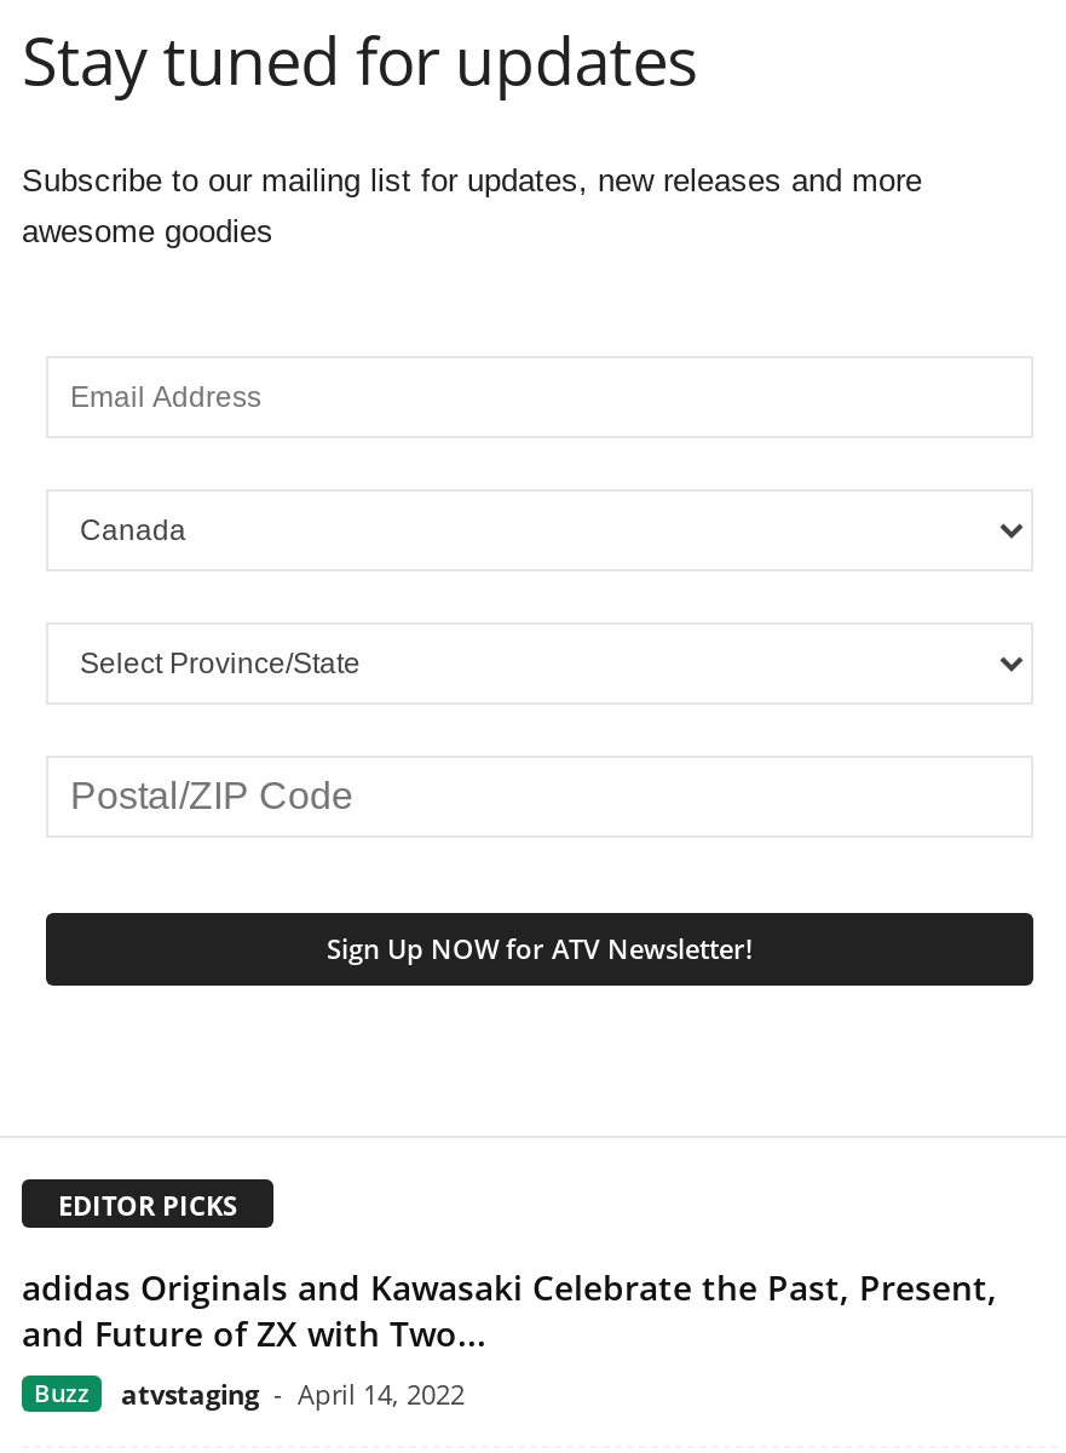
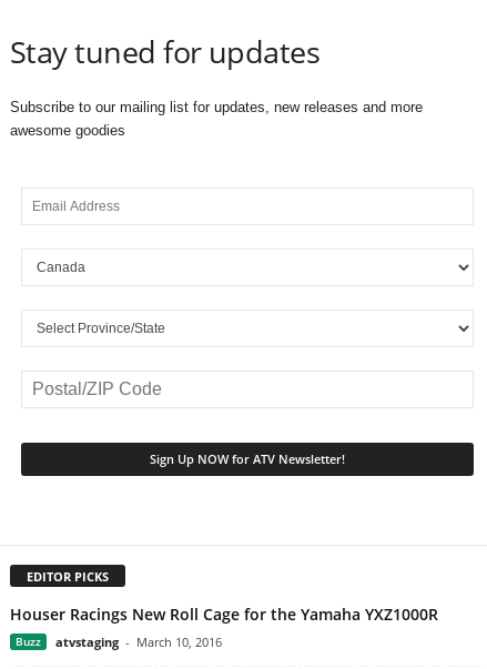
- adidas Originals and Kawasaki Celebrate the Past, Present,
- and Future of ZX with Two...
+ Houser Racings New Roll Cage for the Yamaha YXZ1000R

- atvstaging - April 14, 2022
+ atvstaging - March 10, 2016
